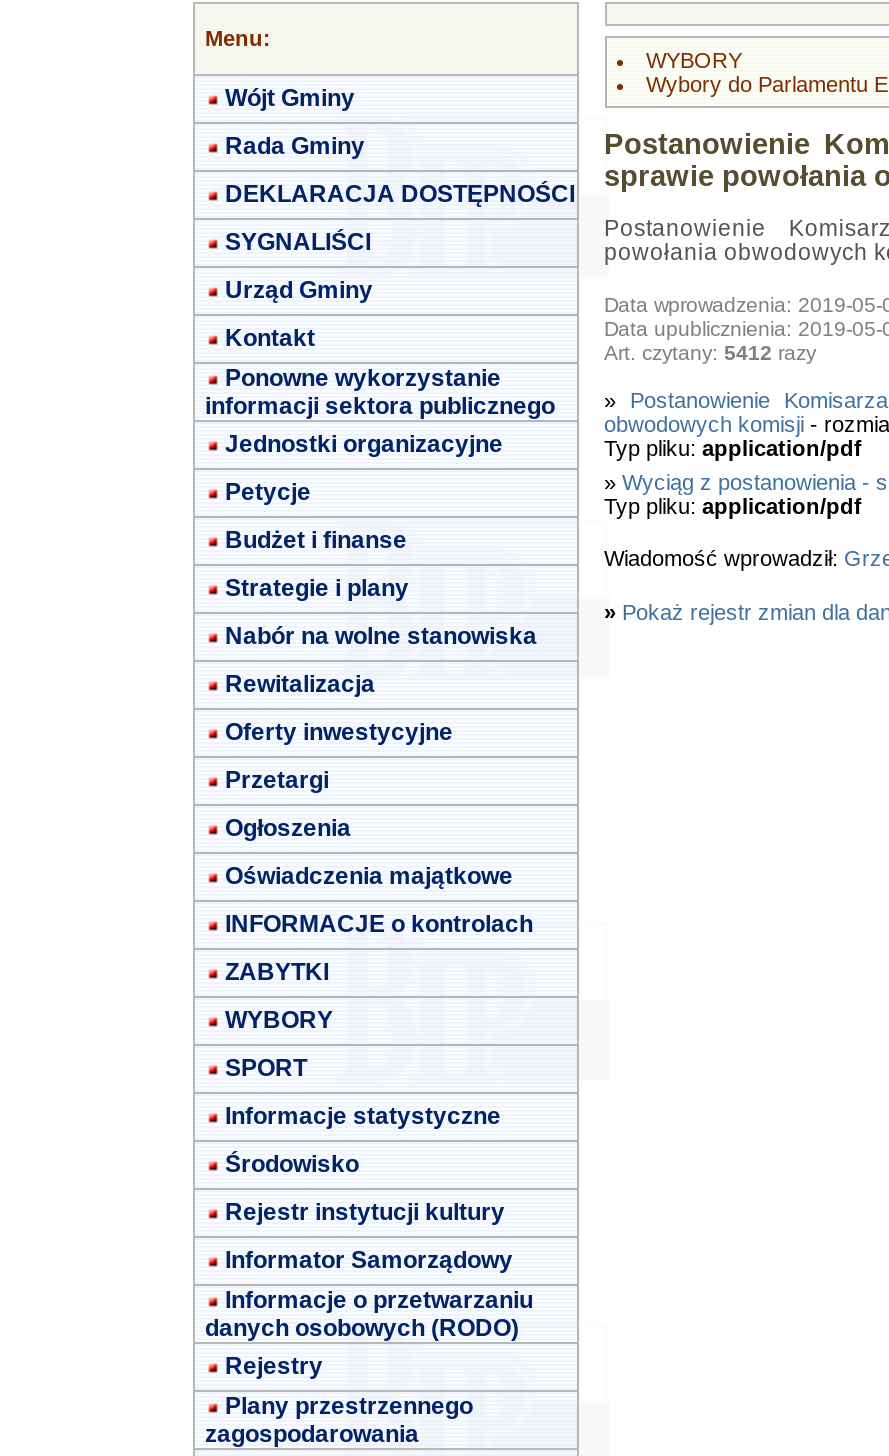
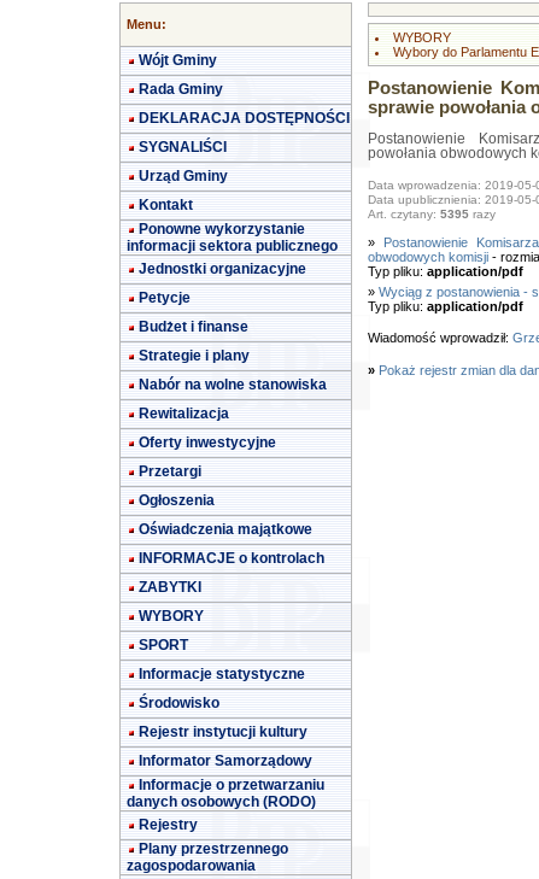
- Art. czytany: 5412 razy
+ Art. czytany: 5395 razy
